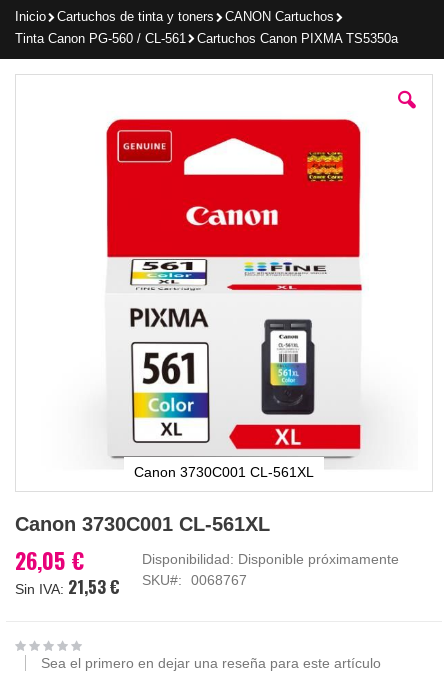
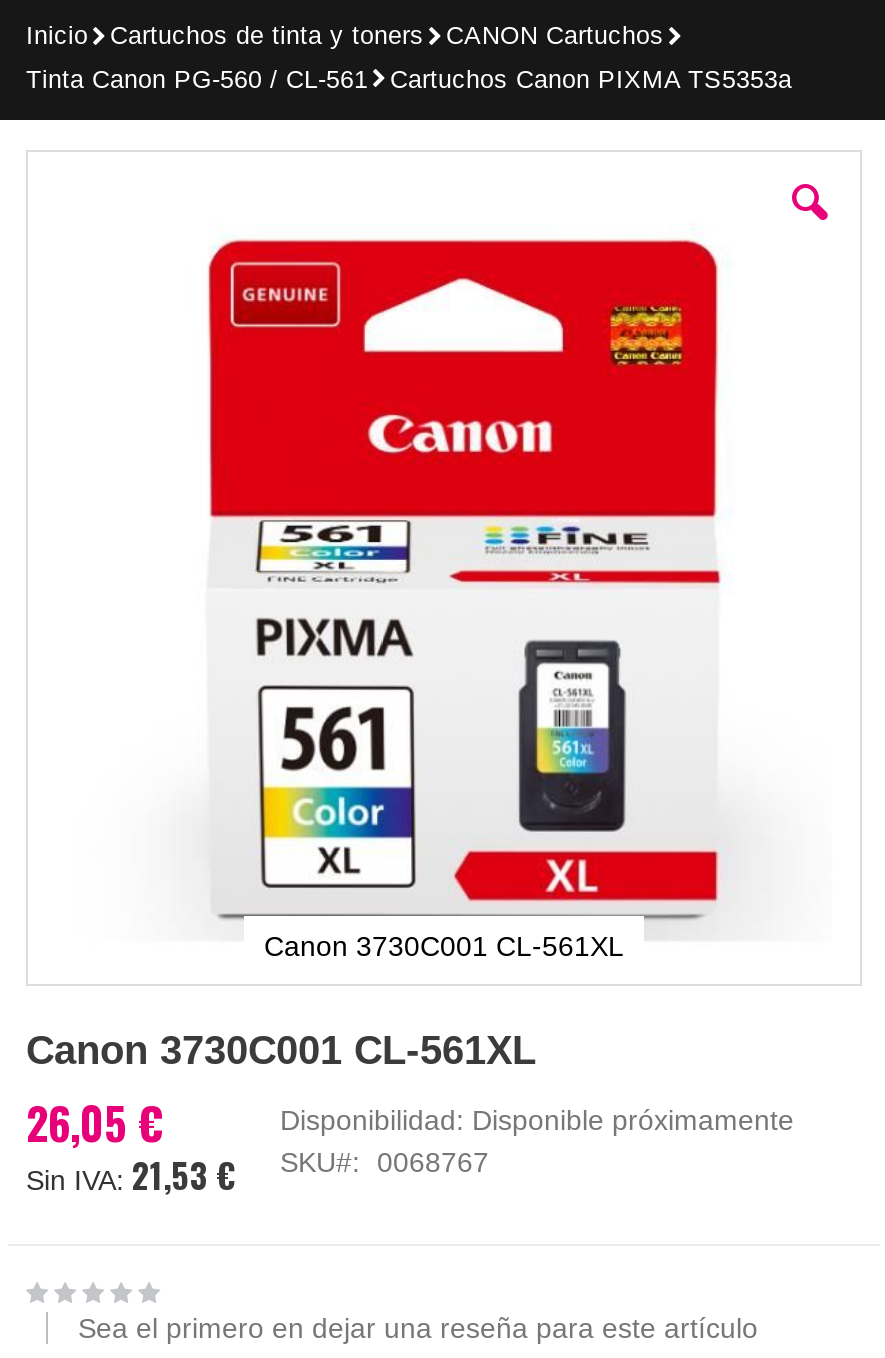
- Cartuchos Canon PIXMA TS5350a
+ Cartuchos Canon PIXMA TS5353a
